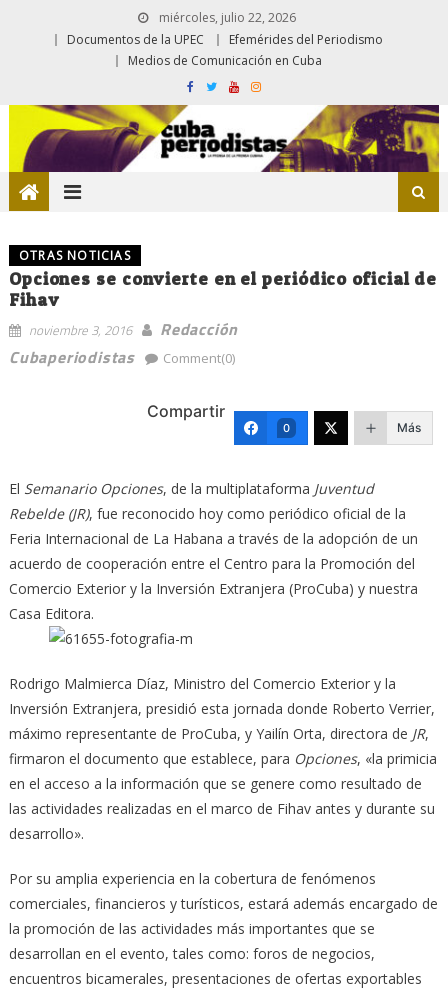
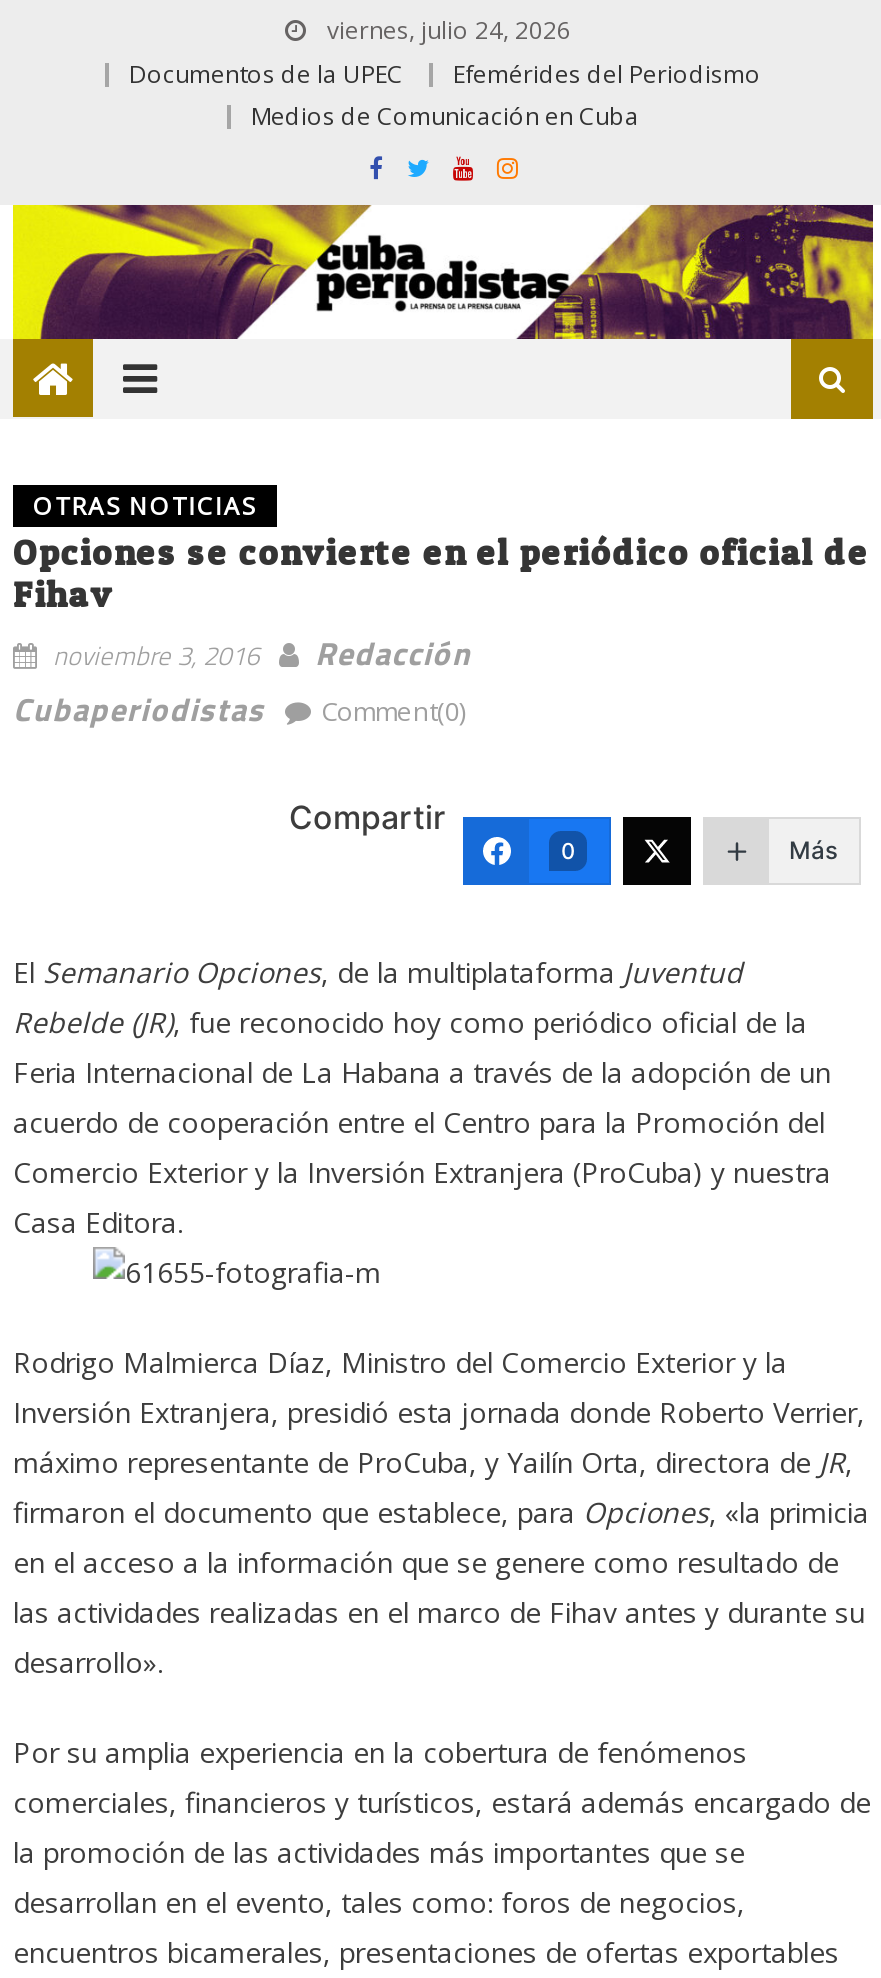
- miércoles, julio 22, 2026
+ viernes, julio 24, 2026
